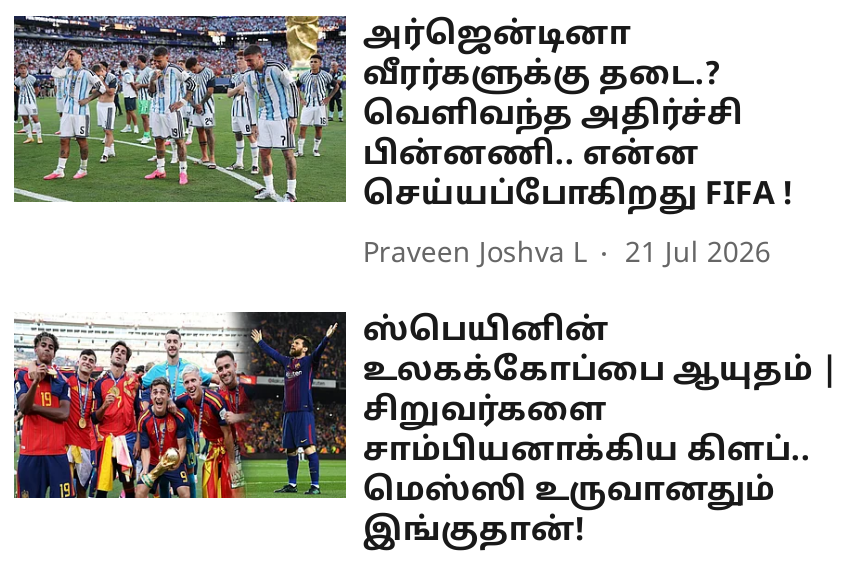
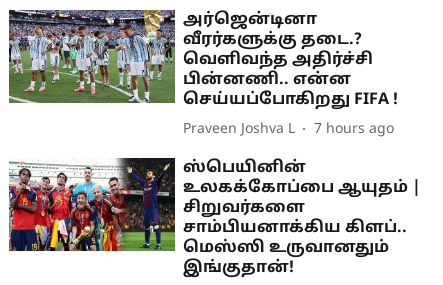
- Praveen Joshva L 21 Jul 2026
+ Praveen Joshva L 7 hours ago
